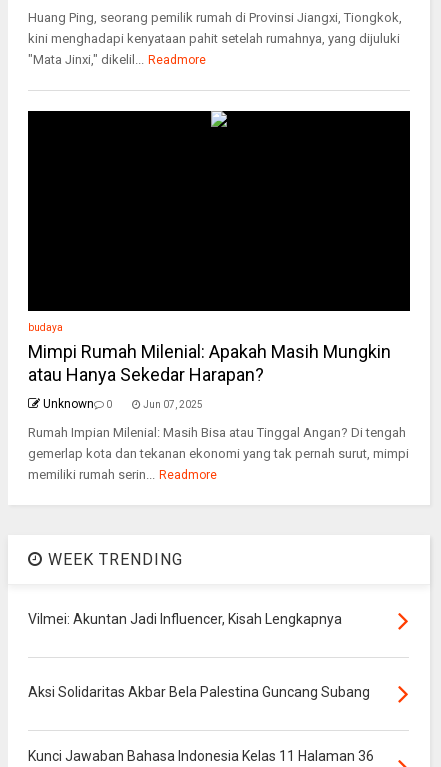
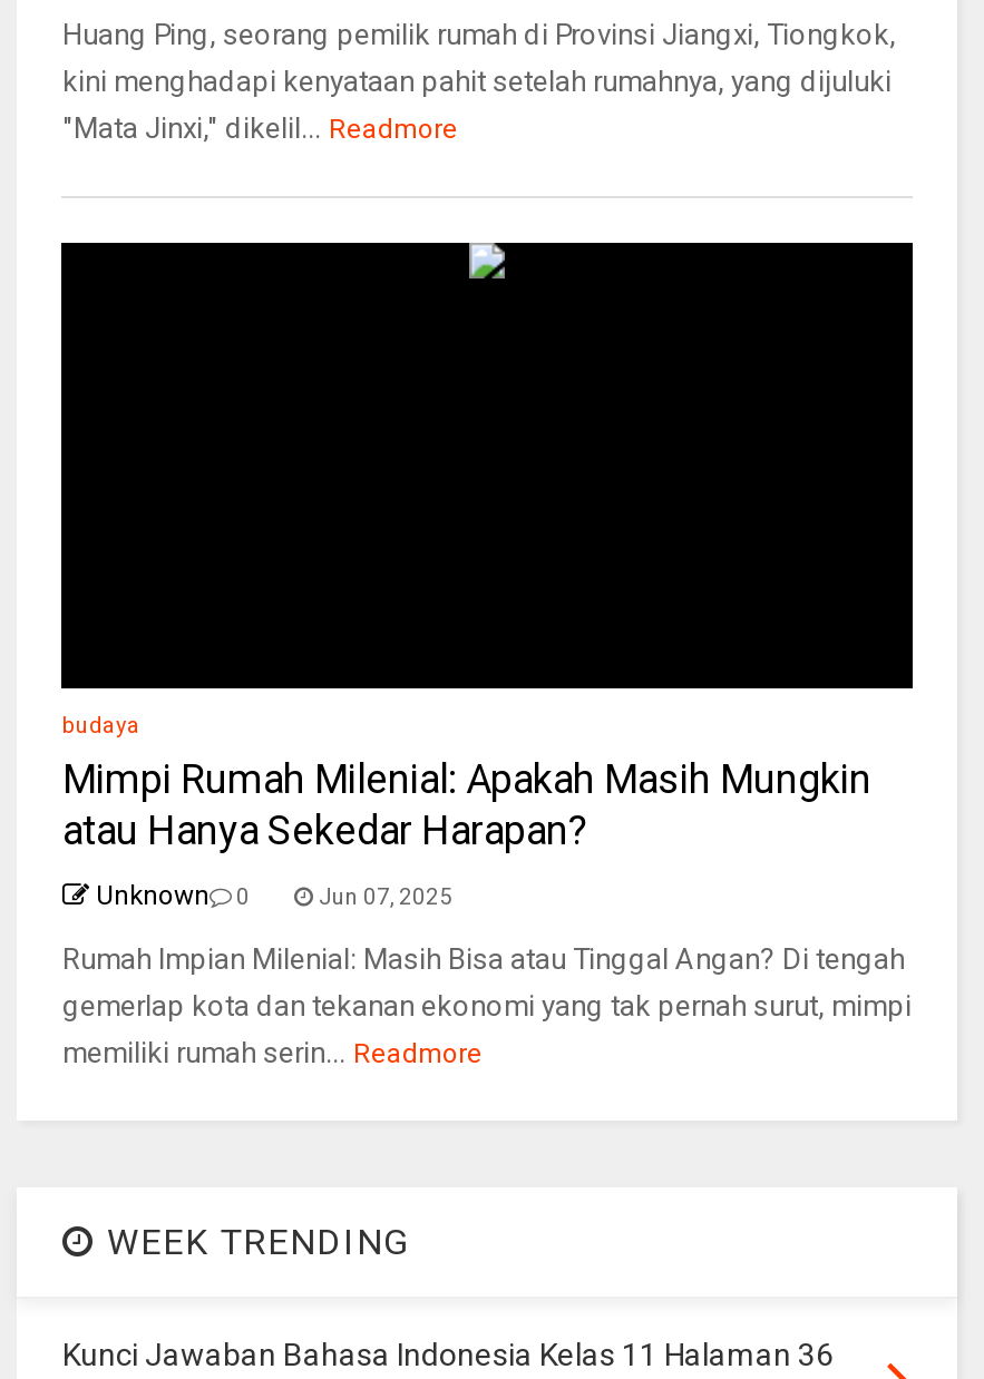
- Vilmei: Akuntan Jadi Influencer, Kisah Lengkapnya

- Aksi Solidaritas Akbar Bela Palestina Guncang Subang
